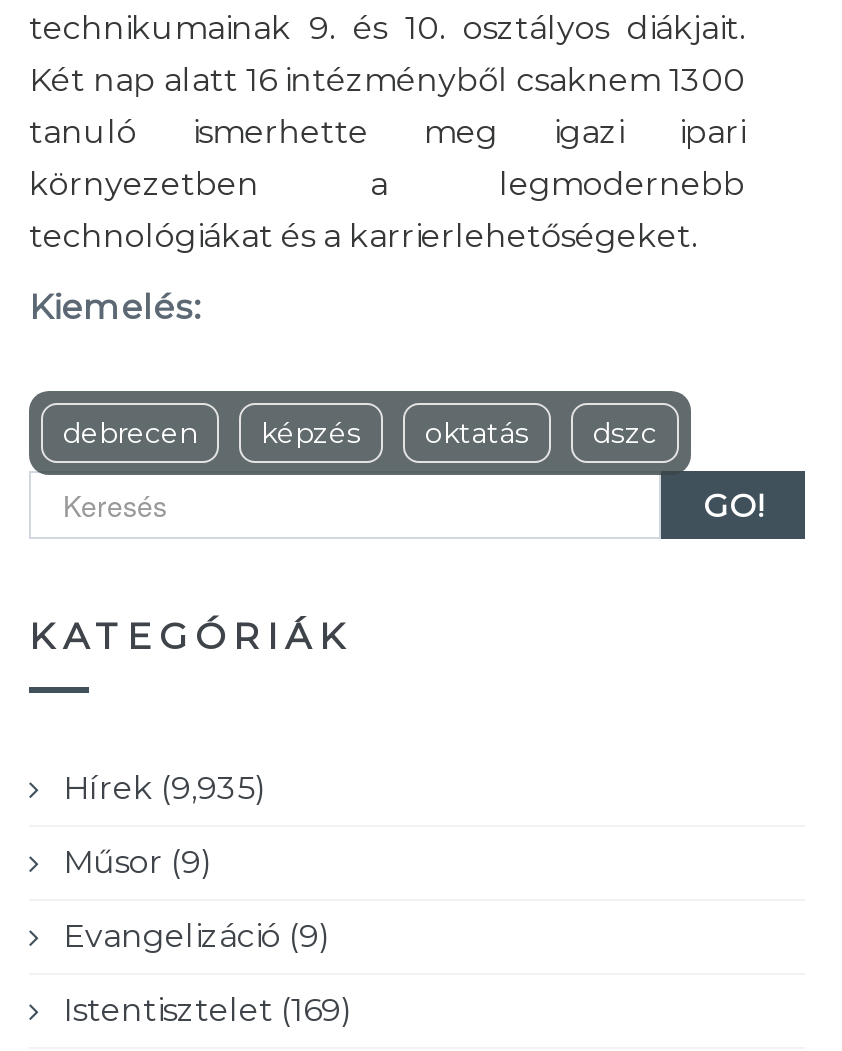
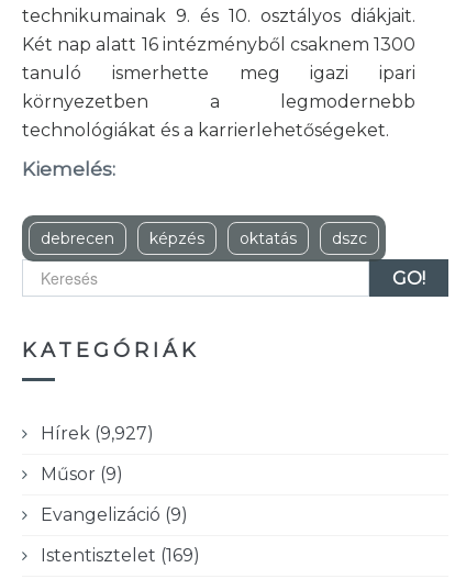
- Hírek (9,935)
+ Hírek (9,927)
